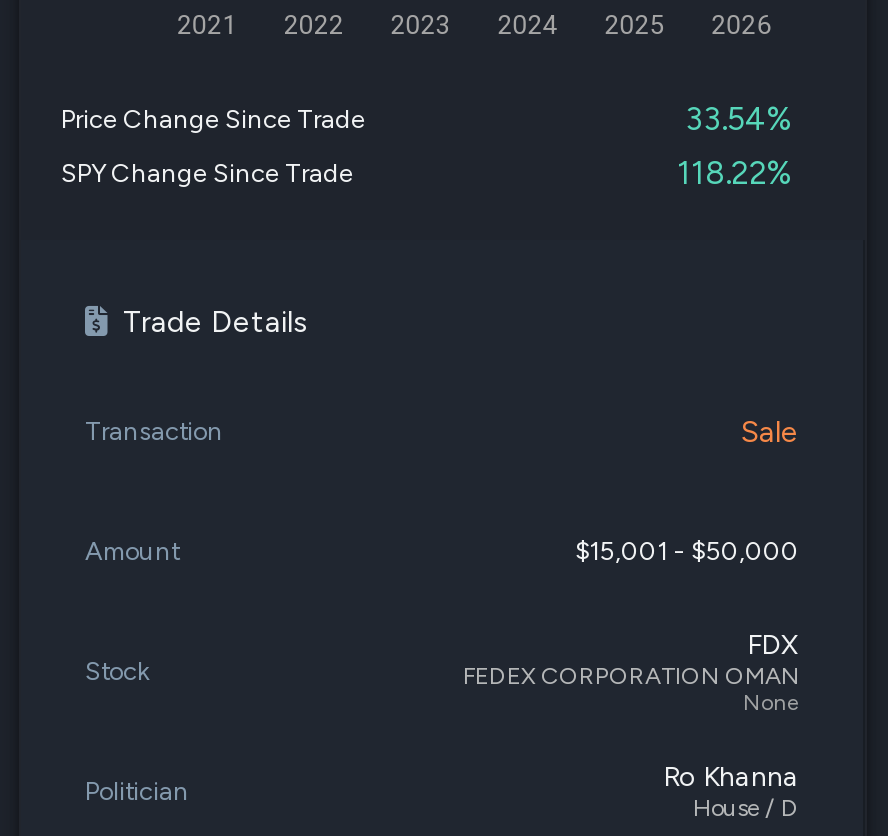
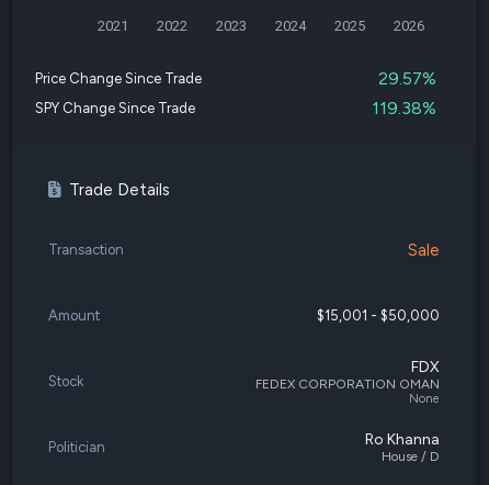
- 33.54%
+ 29.57%

- 118.22%
+ 119.38%
